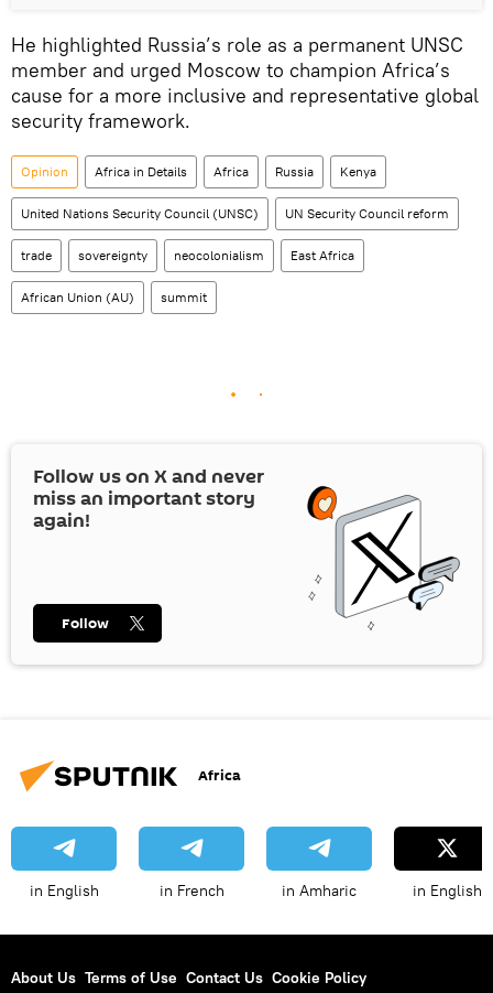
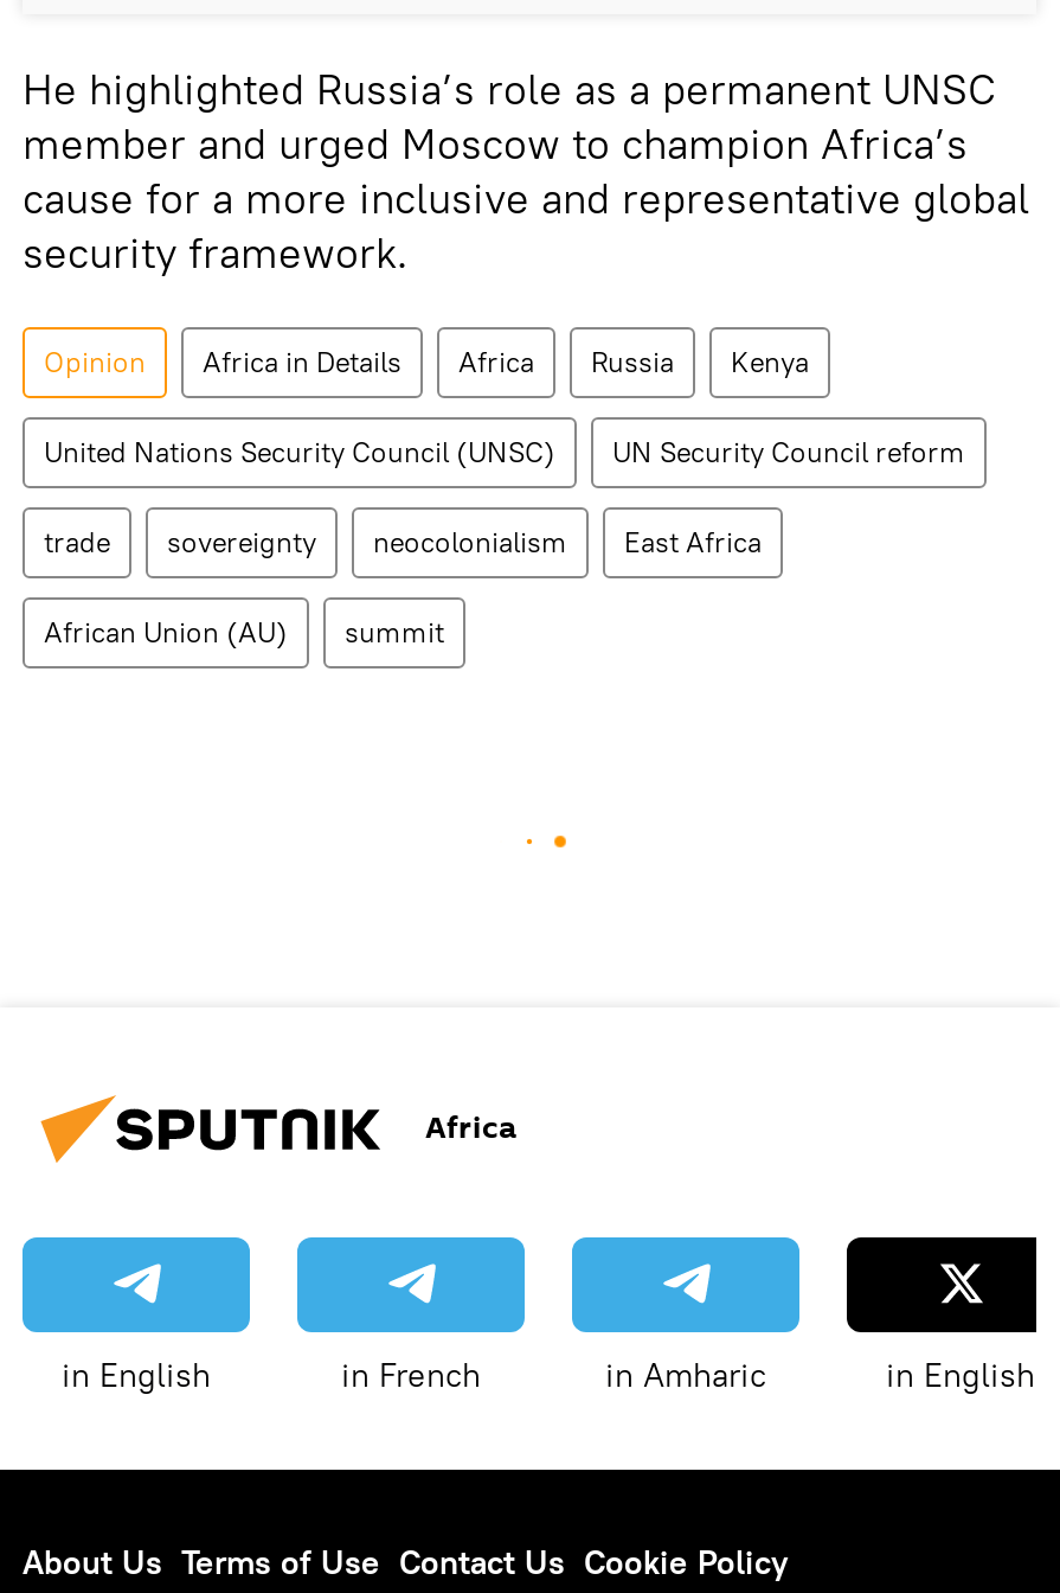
- [image]
- Follow us on X and never
- miss an important story
- again!

- Follow
